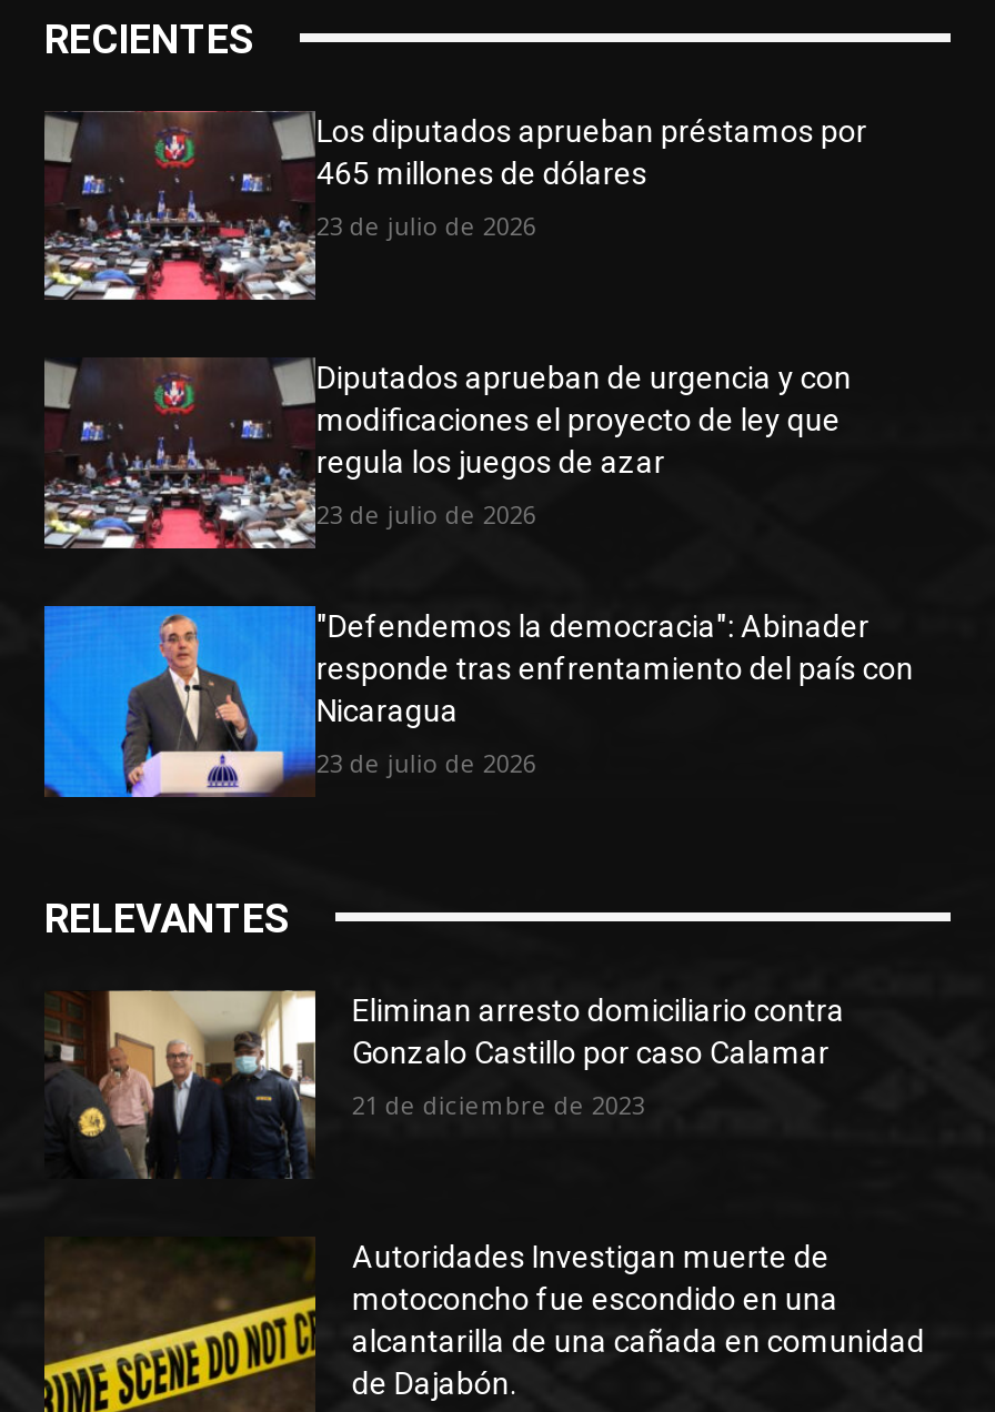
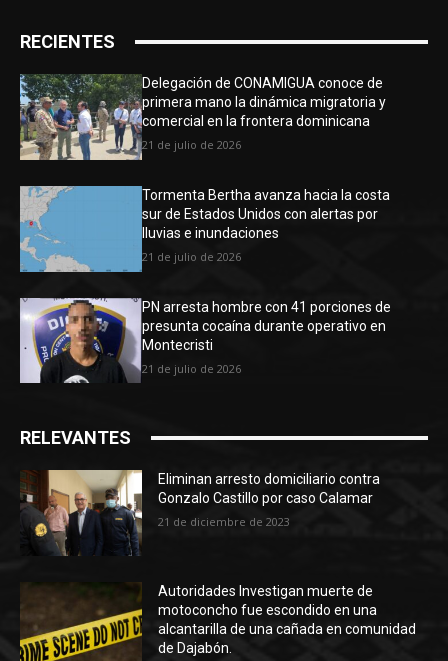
- [image]
- Los diputados aprueban préstamos por
- 465 millones de dólares
+ [image]
+ Delegación de CONAMIGUA conoce de
+ primera mano la dinámica migratoria y
+ comercial en la frontera dominicana

- 23 de julio de 2026
+ 21 de julio de 2026

- [image]
- Diputados aprueban de urgencia y con
- modificaciones el proyecto de ley que
- regula los juegos de azar
+ [image]
+ Tormenta Bertha avanza hacia la costa
+ sur de Estados Unidos con alertas por
+ lluvias e inundaciones

- 23 de julio de 2026
+ 21 de julio de 2026

- [image]
- "Defendemos la democracia": Abinader
- responde tras enfrentamiento del país con
- Nicaragua
+ [image]
+ PN arresta hombre con 41 porciones de
+ presunta cocaína durante operativo en
+ Montecristi

- 23 de julio de 2026
+ 21 de julio de 2026
